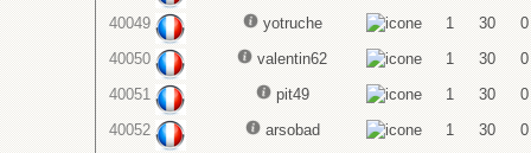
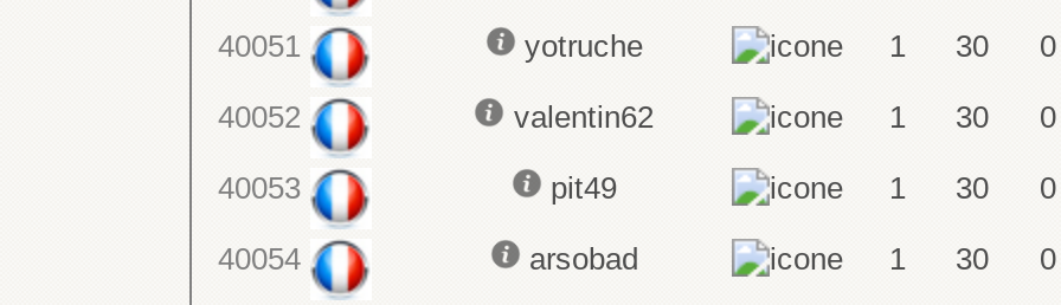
- 40049
+ 40051

- 40050
+ 40052

- 40051
+ 40053

- 40052
+ 40054
